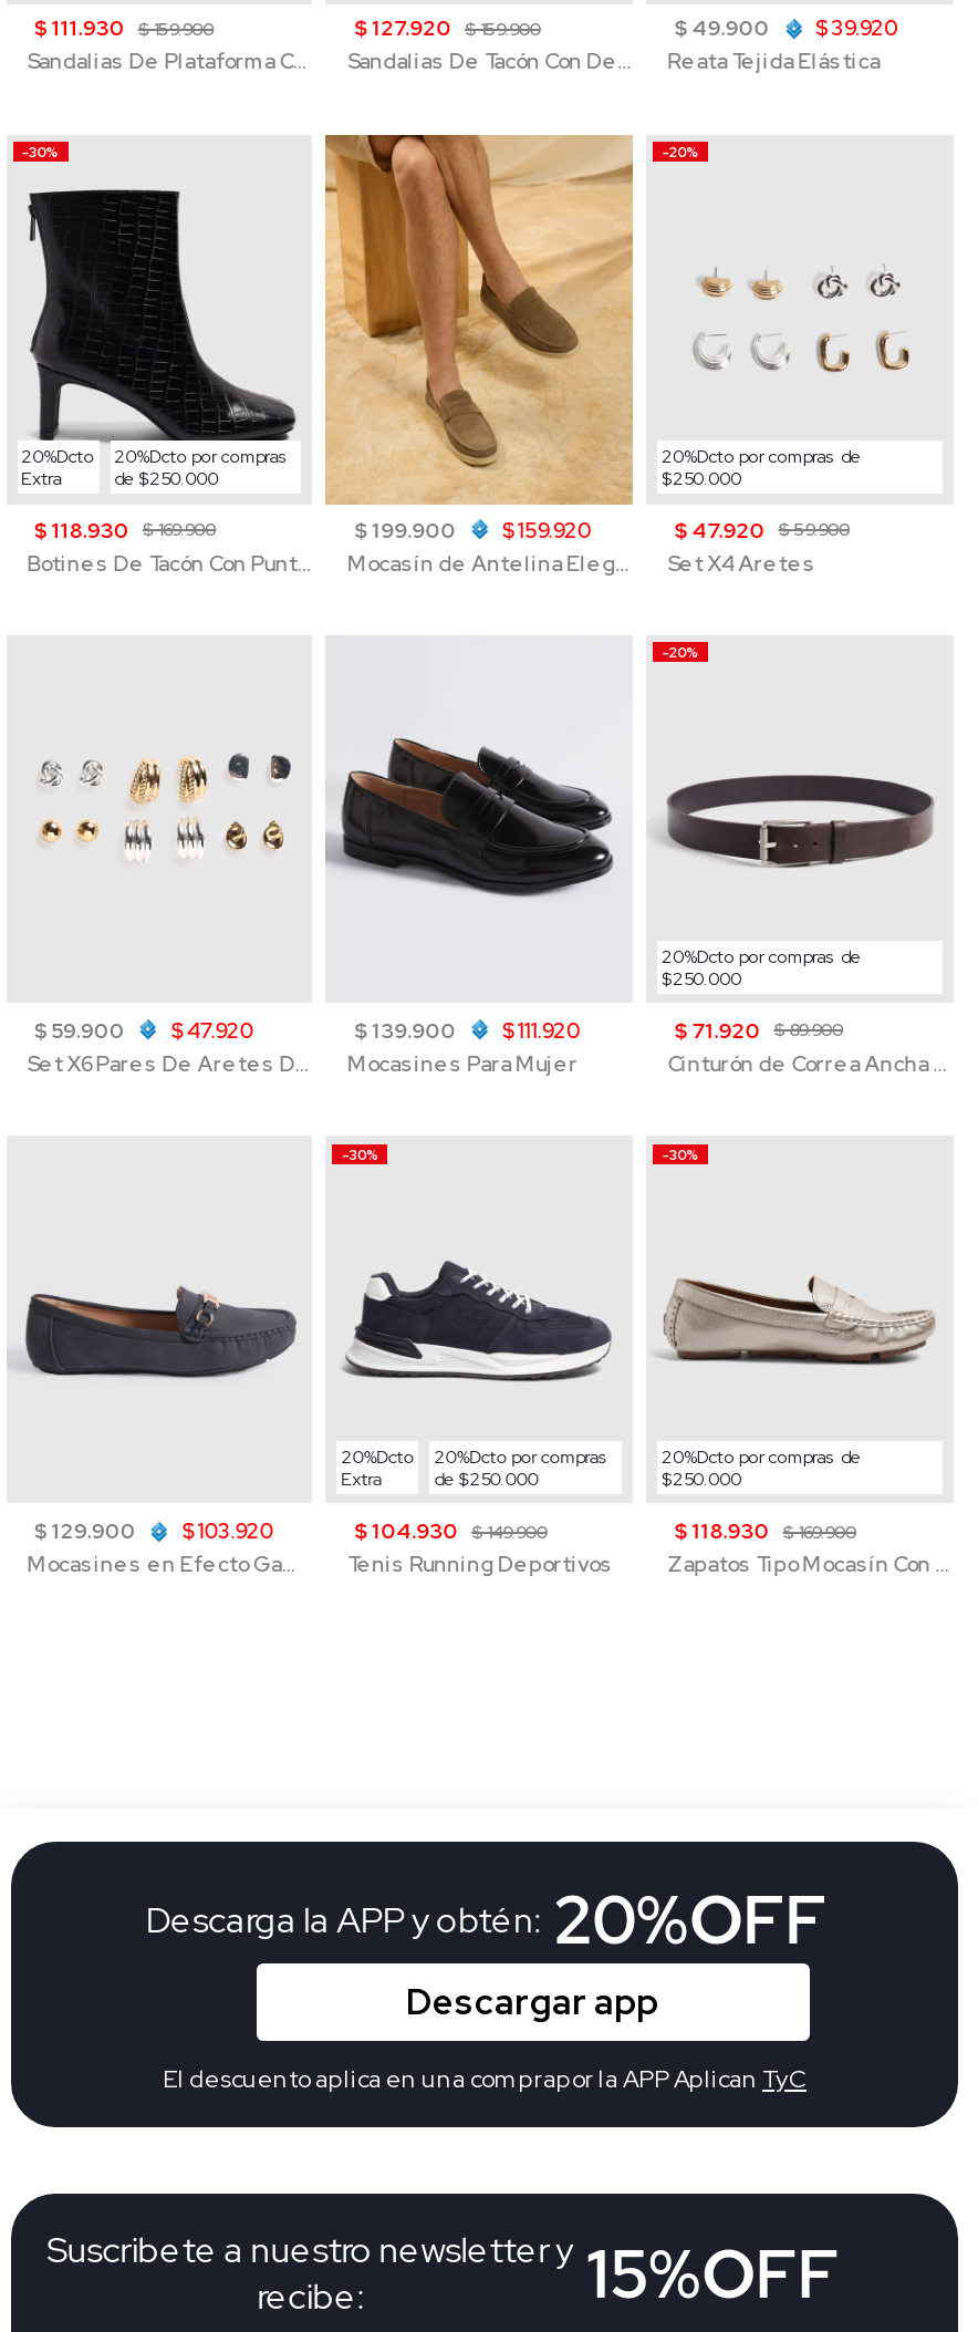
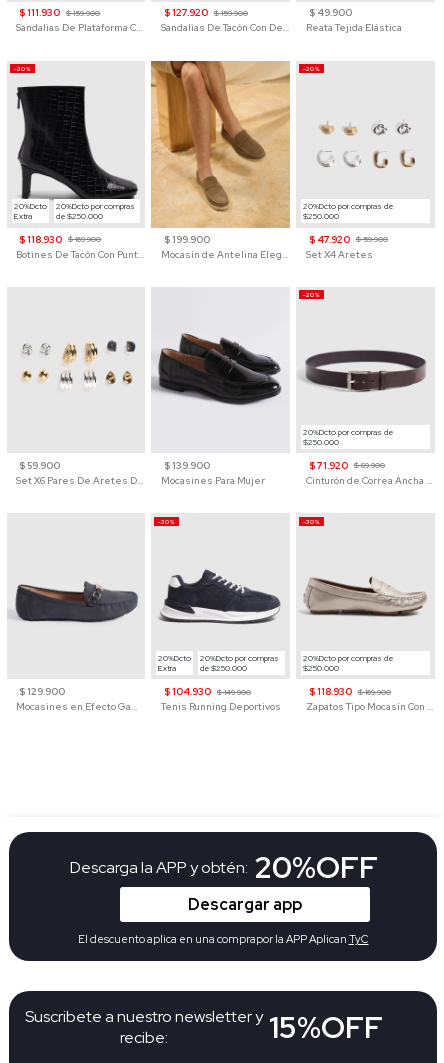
- $ 39.920

- $ 159.920

- $ 47.920

- $ 111.920

- $ 103.920
